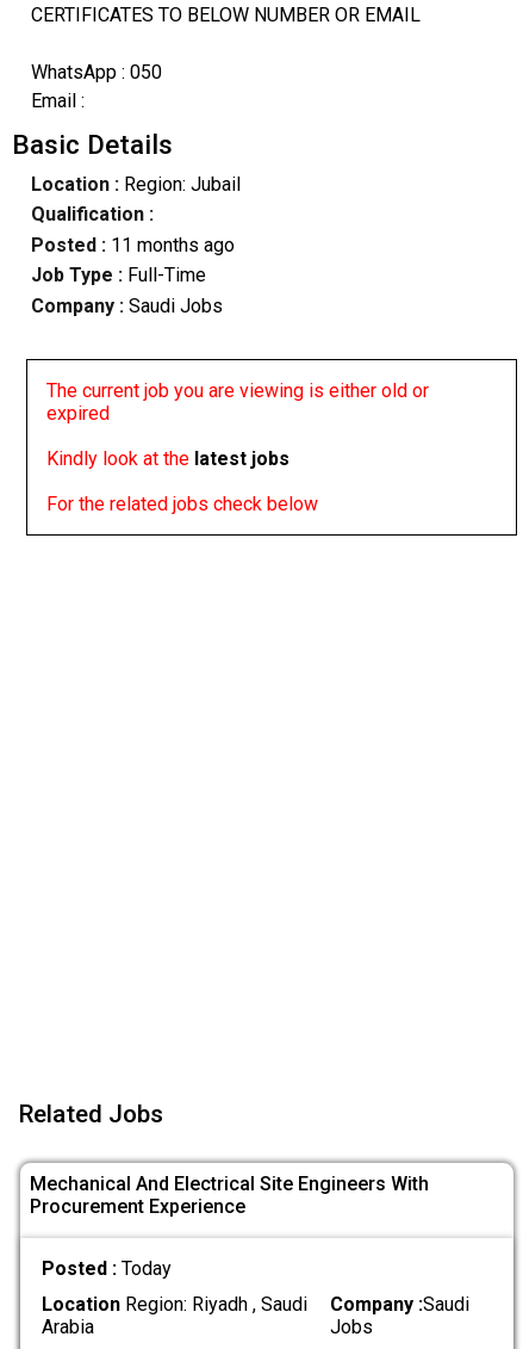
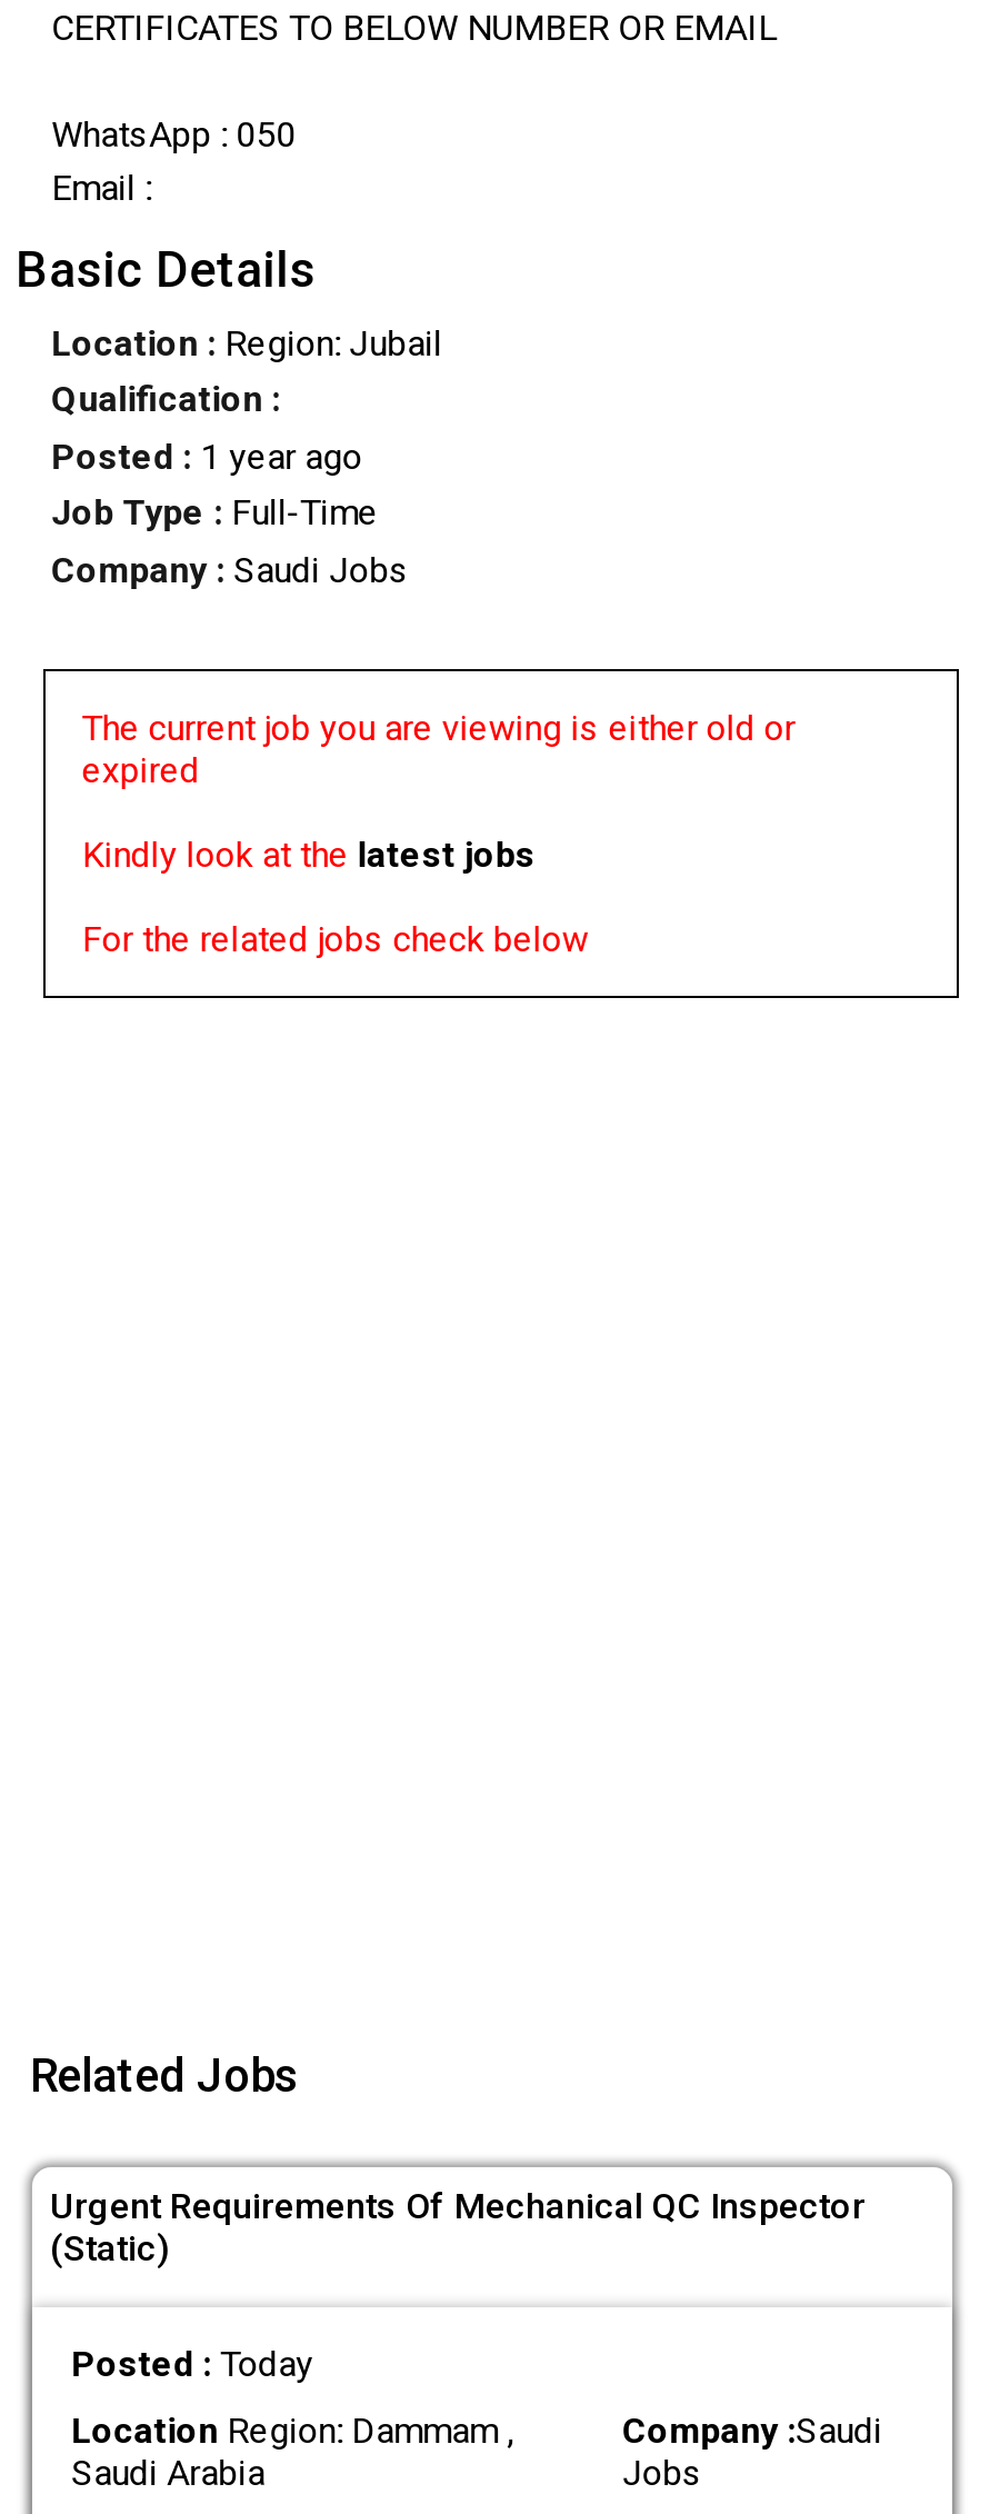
- Posted : 11 months ago
+ Posted : 1 year ago

- Mechanical And Electrical Site Engineers With
- Procurement Experience
+ Urgent Requirements Of Mechanical QC Inspector
+ (Static)

- Location Region: Riyadh , Saudi
- Arabia
+ Location Region: Dammam ,
+ Saudi Arabia
